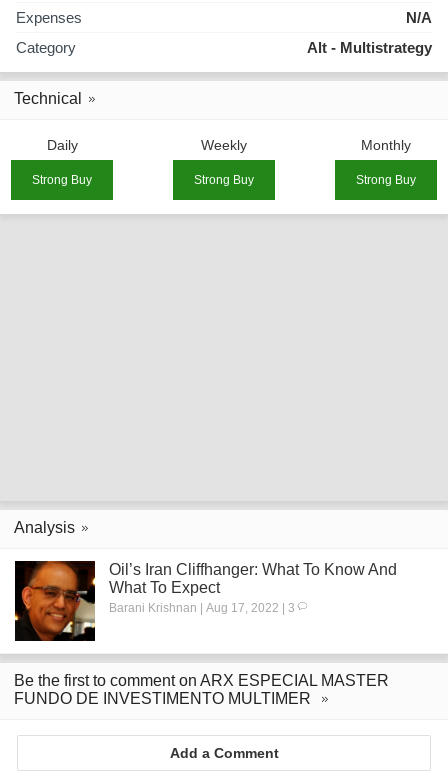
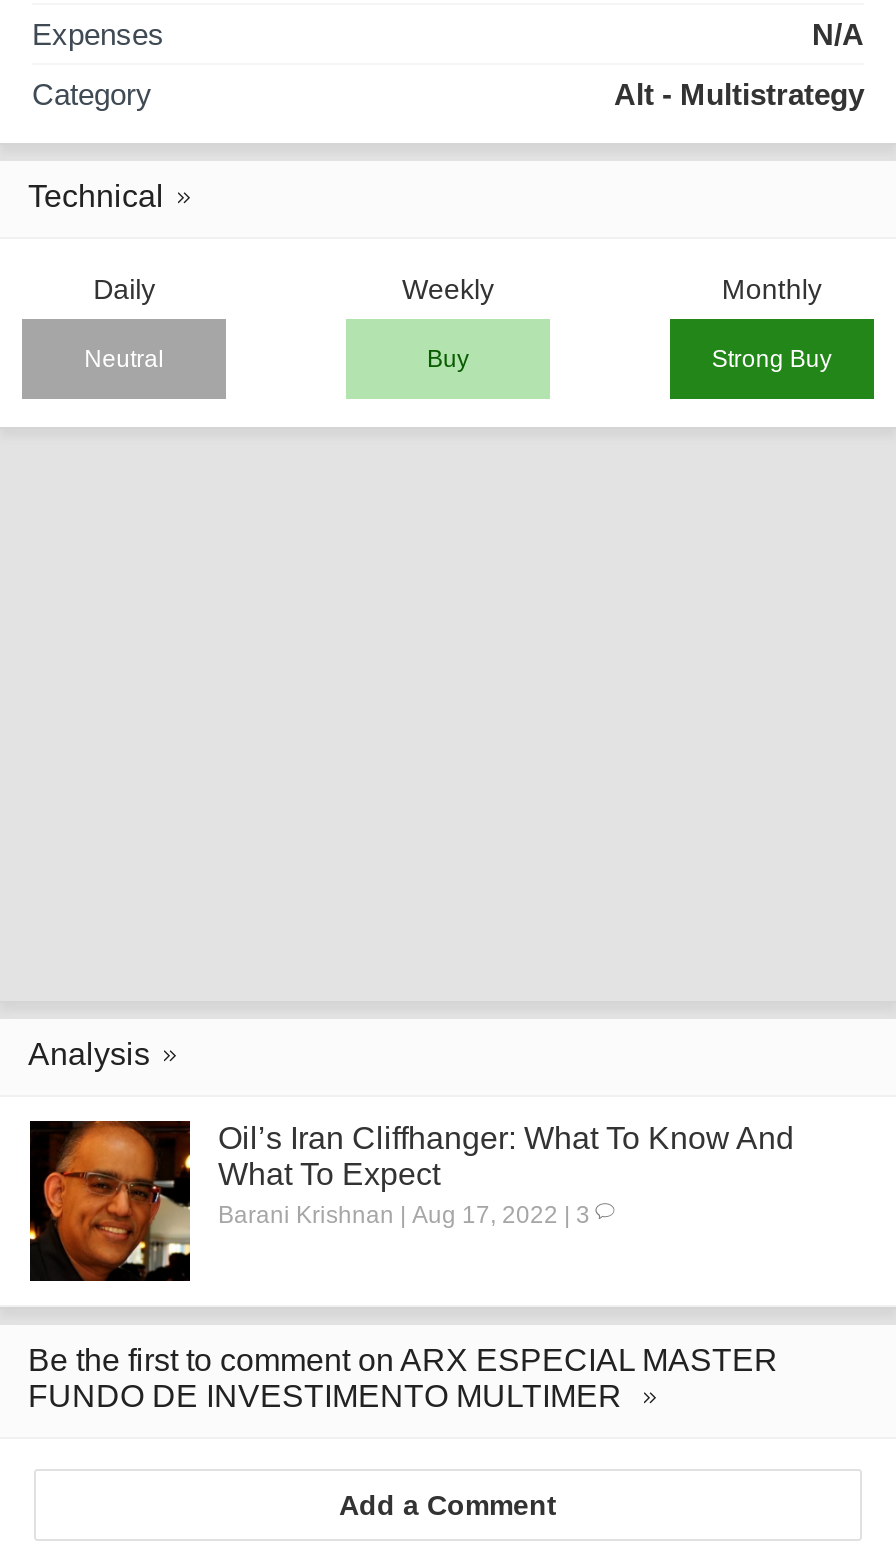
- Strong Buy
- Strong Buy
+ Neutral
+ Buy
